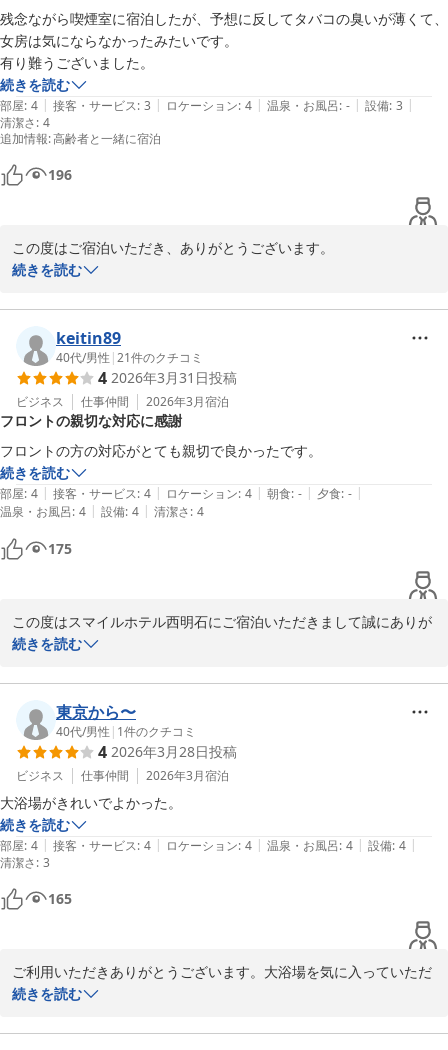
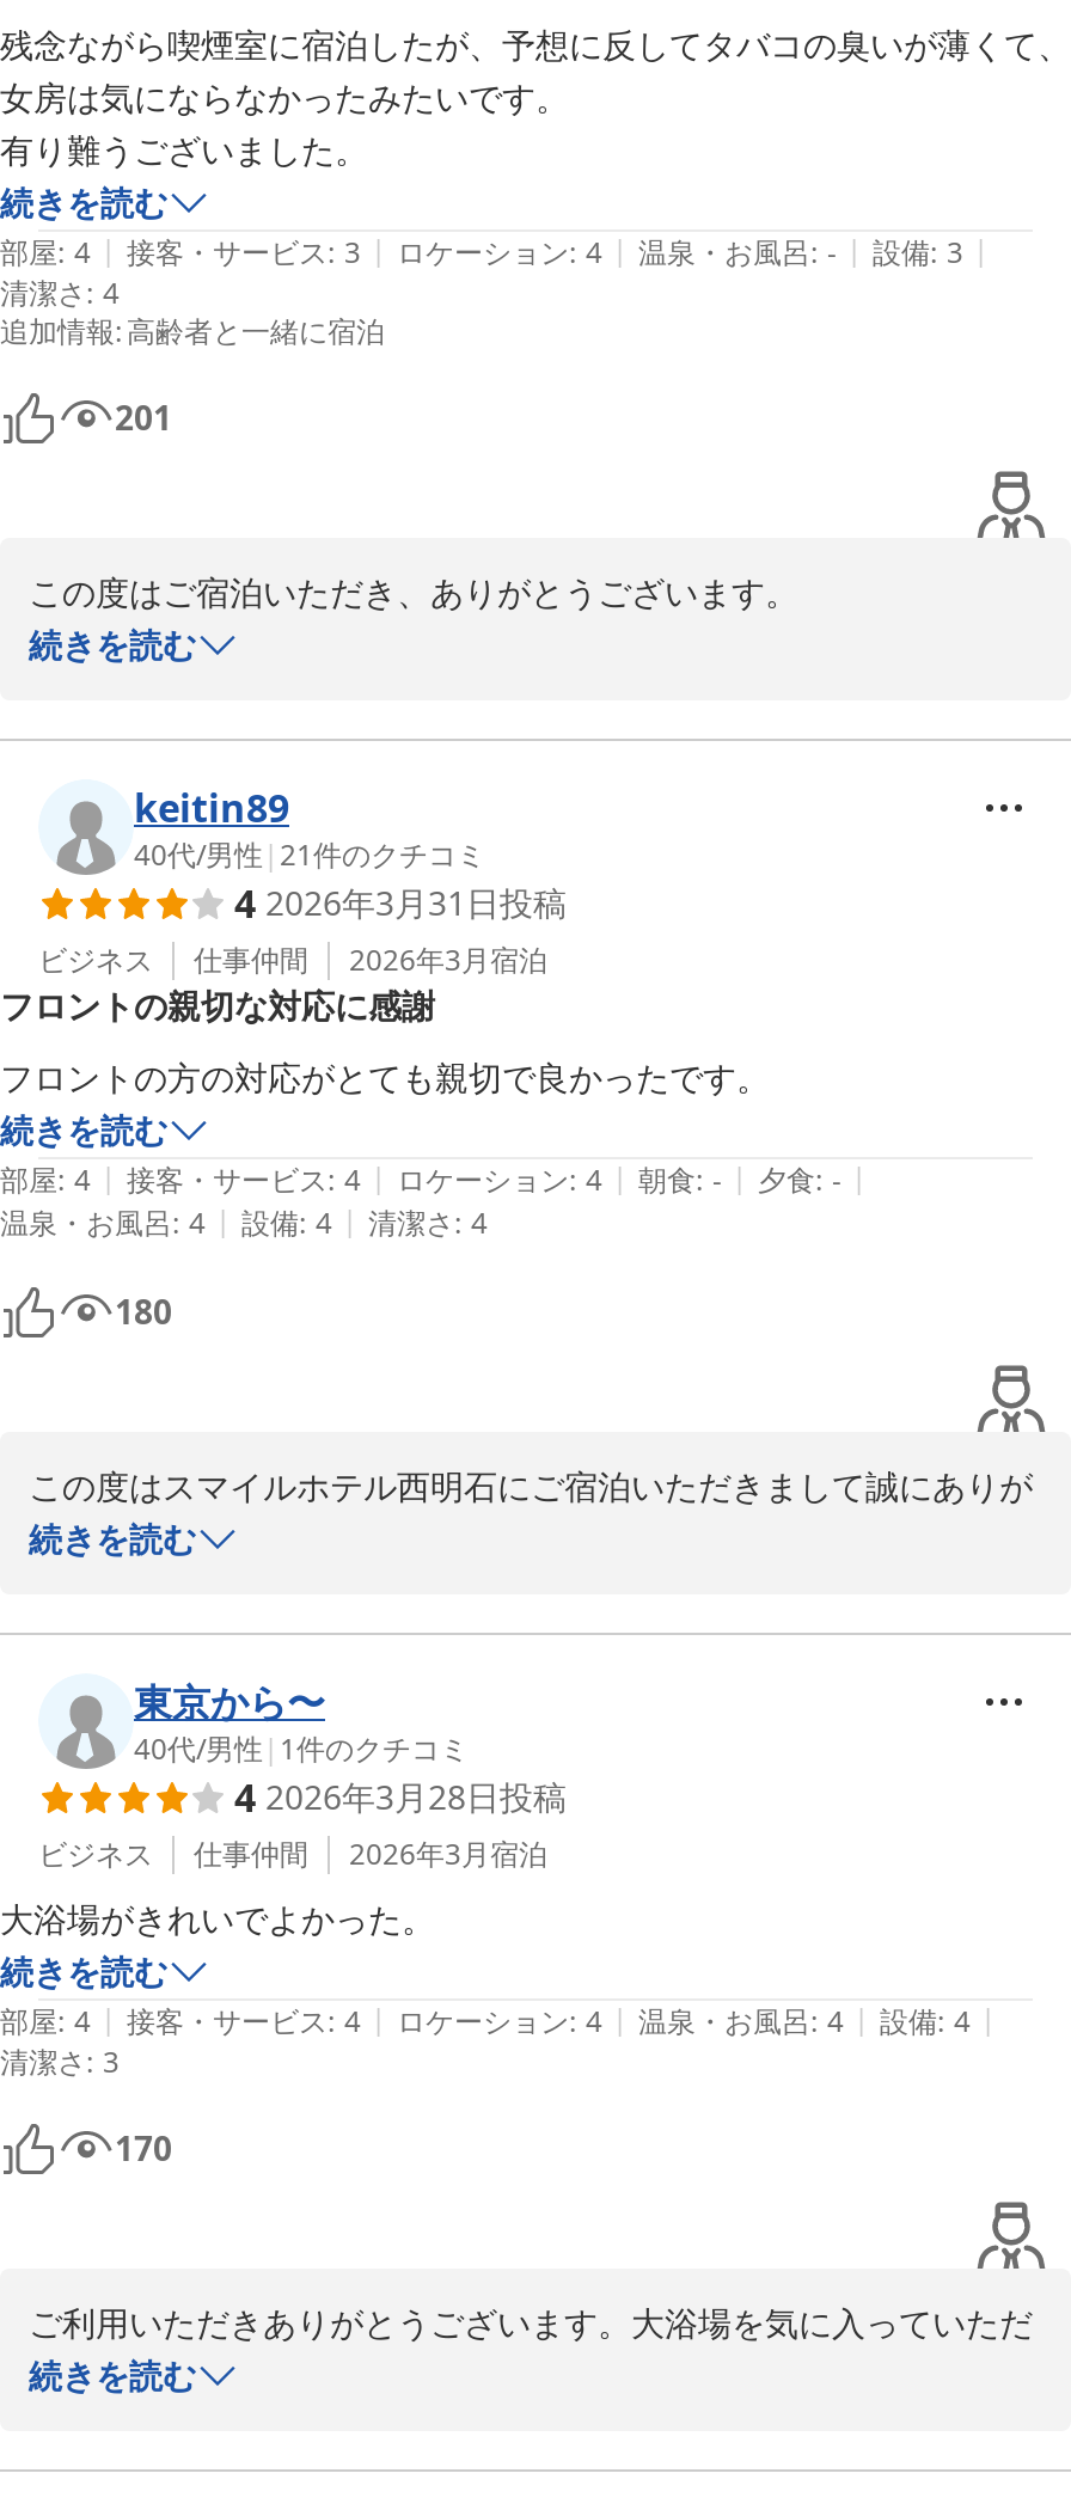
- 196
+ 201

- 175
+ 180

- 165
+ 170
